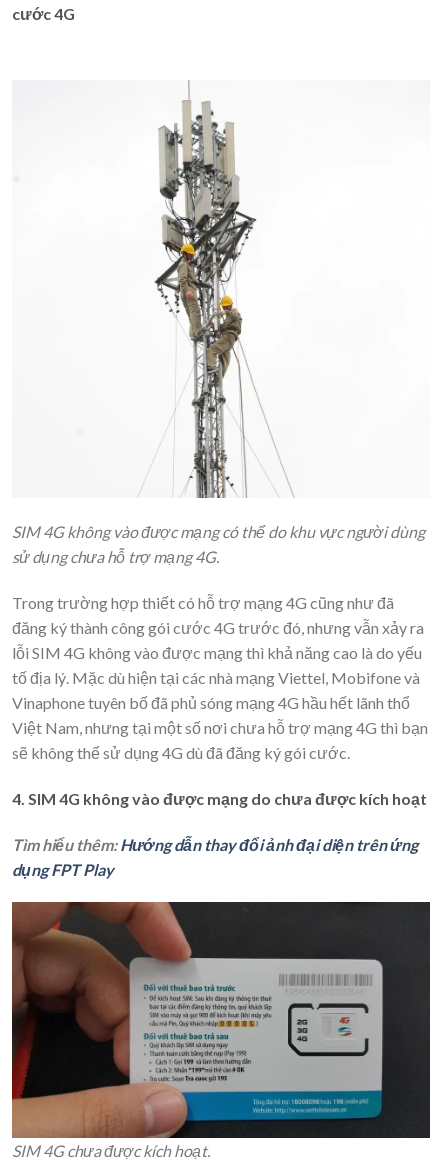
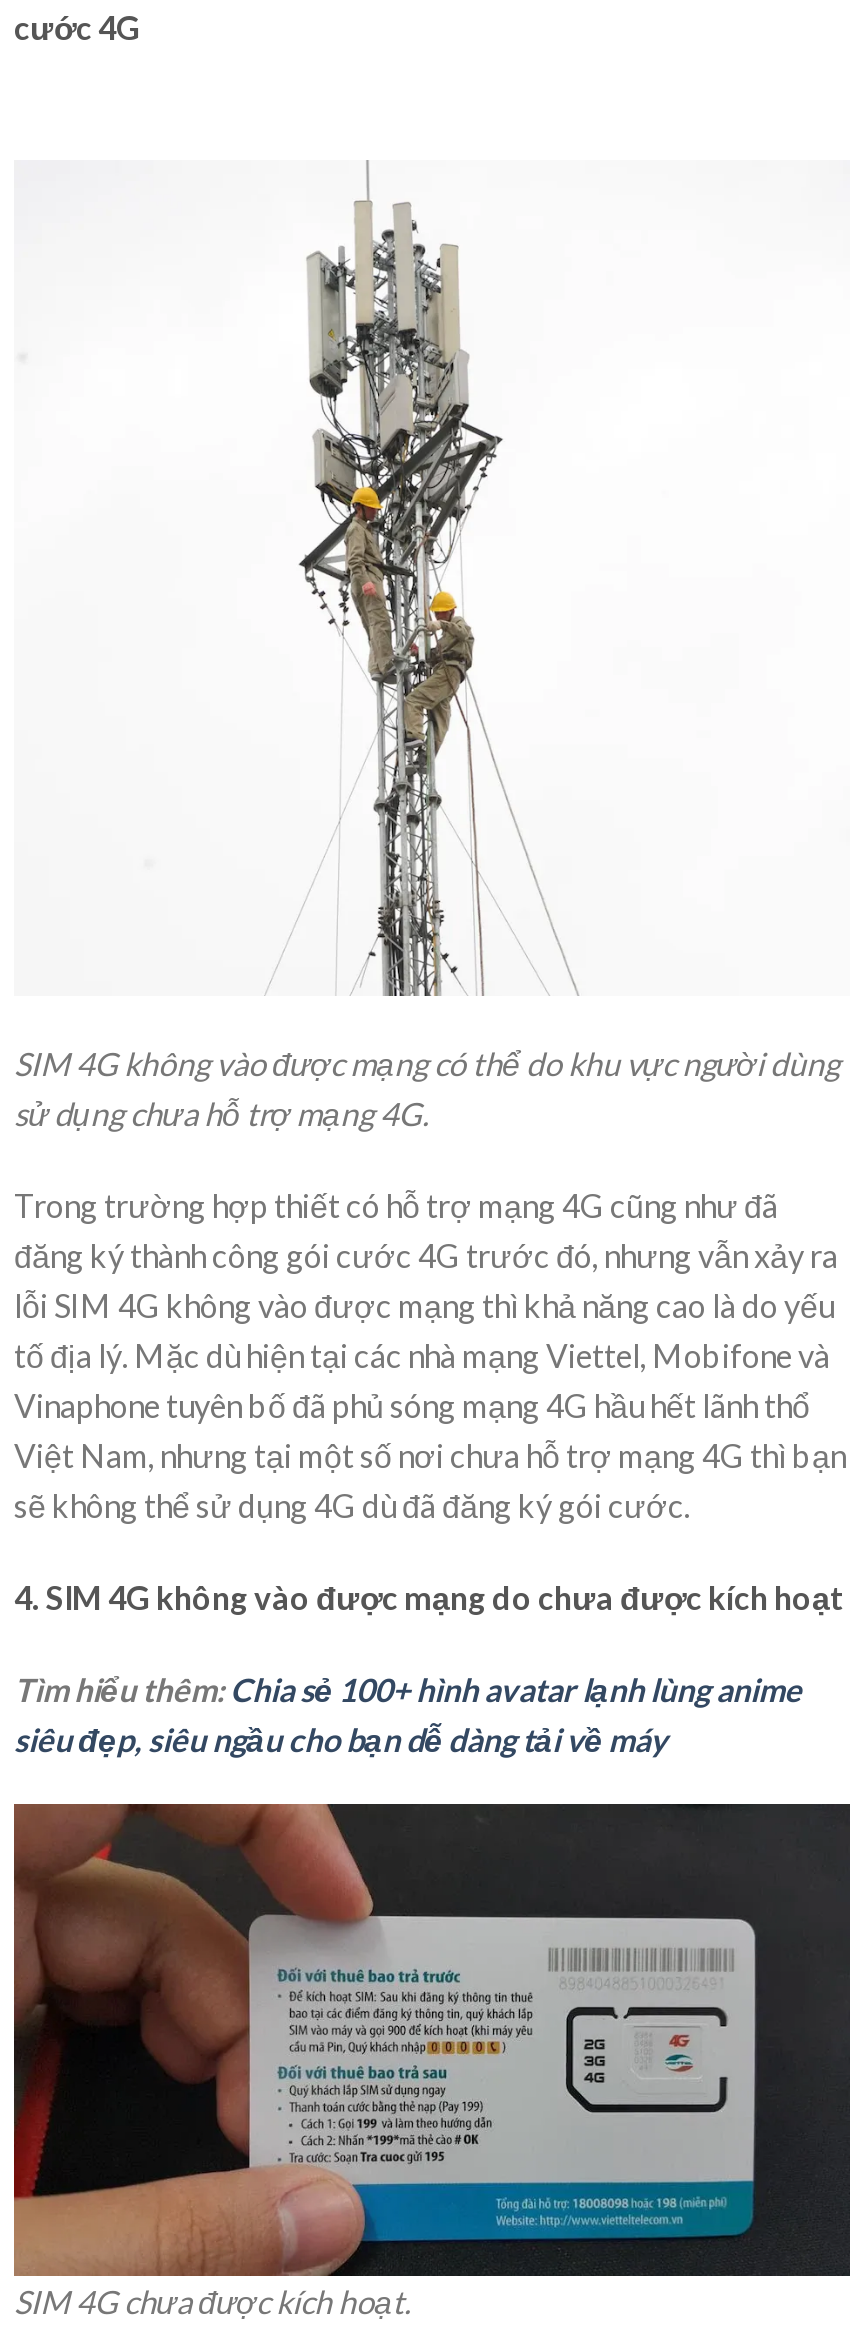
- Tìm hiểu thêm: Hướng dẫn thay đổi ảnh đại diện trên ứng
- dụng FPT Play
+ Tìm hiểu thêm: Chia sẻ 100+ hình avatar lạnh lùng anime
+ siêu đẹp, siêu ngầu cho bạn dễ dàng tải về máy
